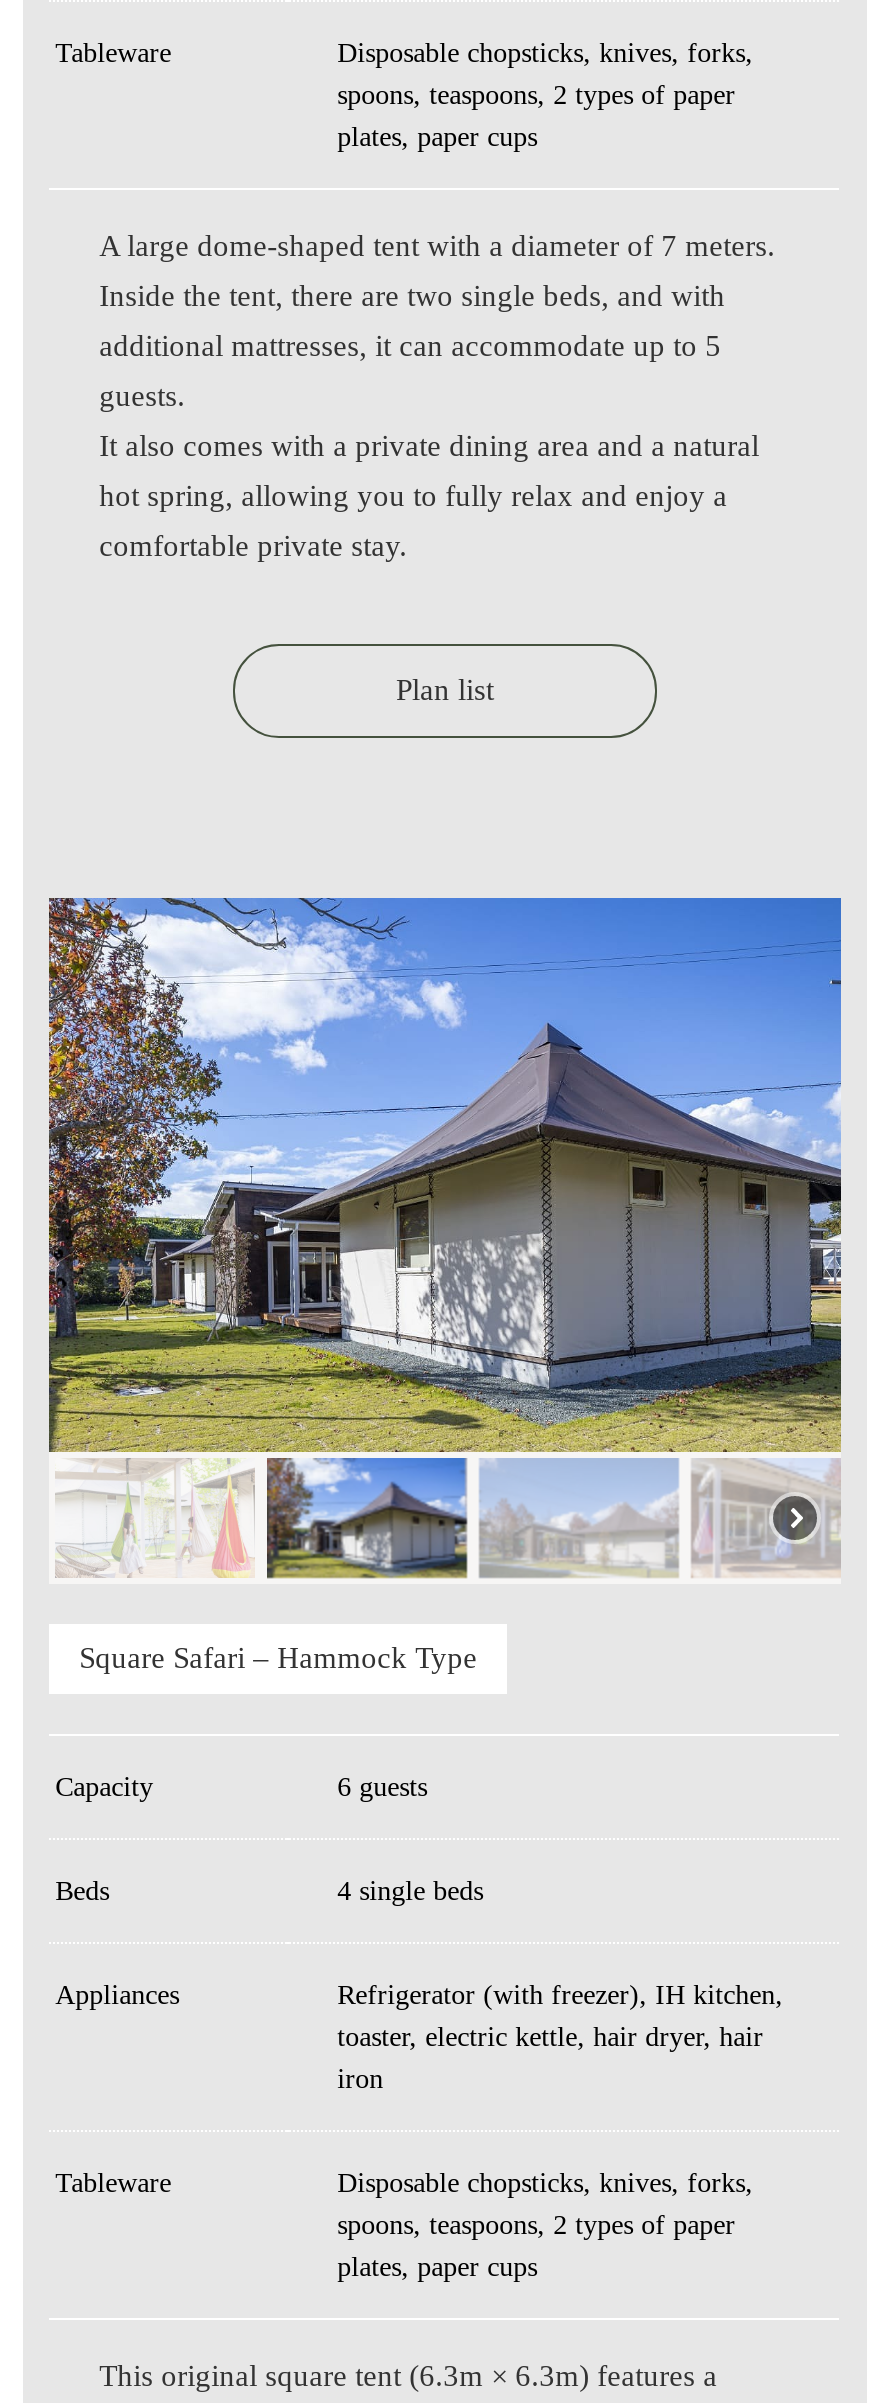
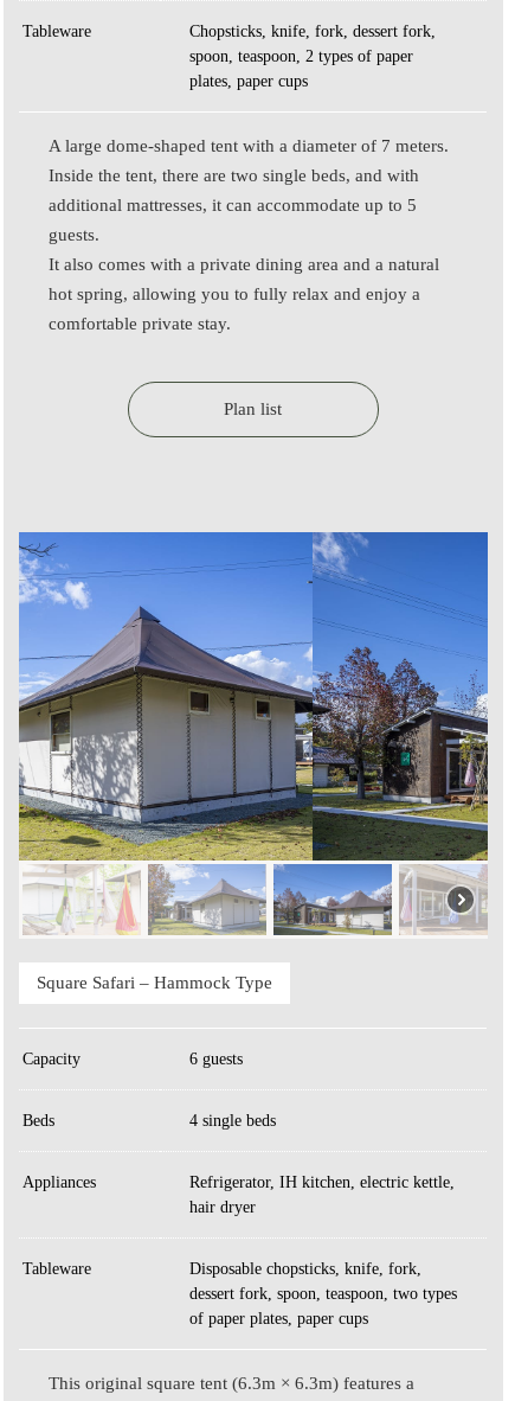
- Disposable chopsticks, knives, forks,
- spoons, teaspoons, 2 types of paper
+ Chopsticks, knife, fork, dessert fork,
+ spoon, teaspoon, 2 types of paper

- [image]
+ [image]

- Refrigerator (with freezer), IH kitchen,
- toaster, electric kettle, hair dryer, hair
- iron
+ Refrigerator, IH kitchen, electric kettle,
+ hair dryer

- Disposable chopsticks, knives, forks,
- spoons, teaspoons, 2 types of paper
- plates, paper cups
+ Disposable chopsticks, knife, fork,
+ dessert fork, spoon, teaspoon, two types
+ of paper plates, paper cups
